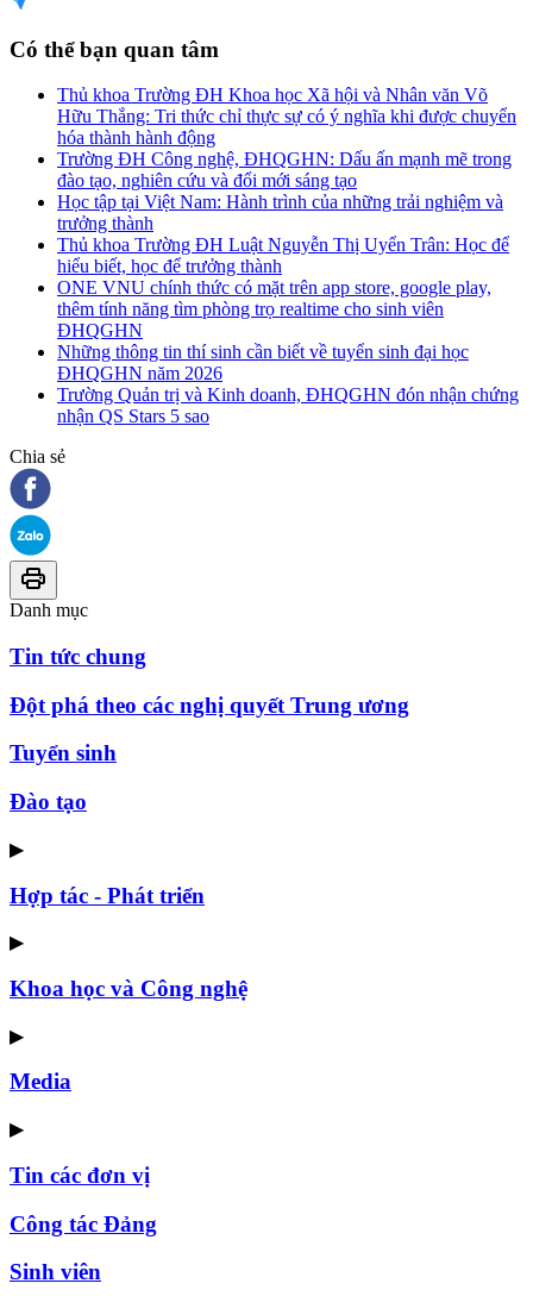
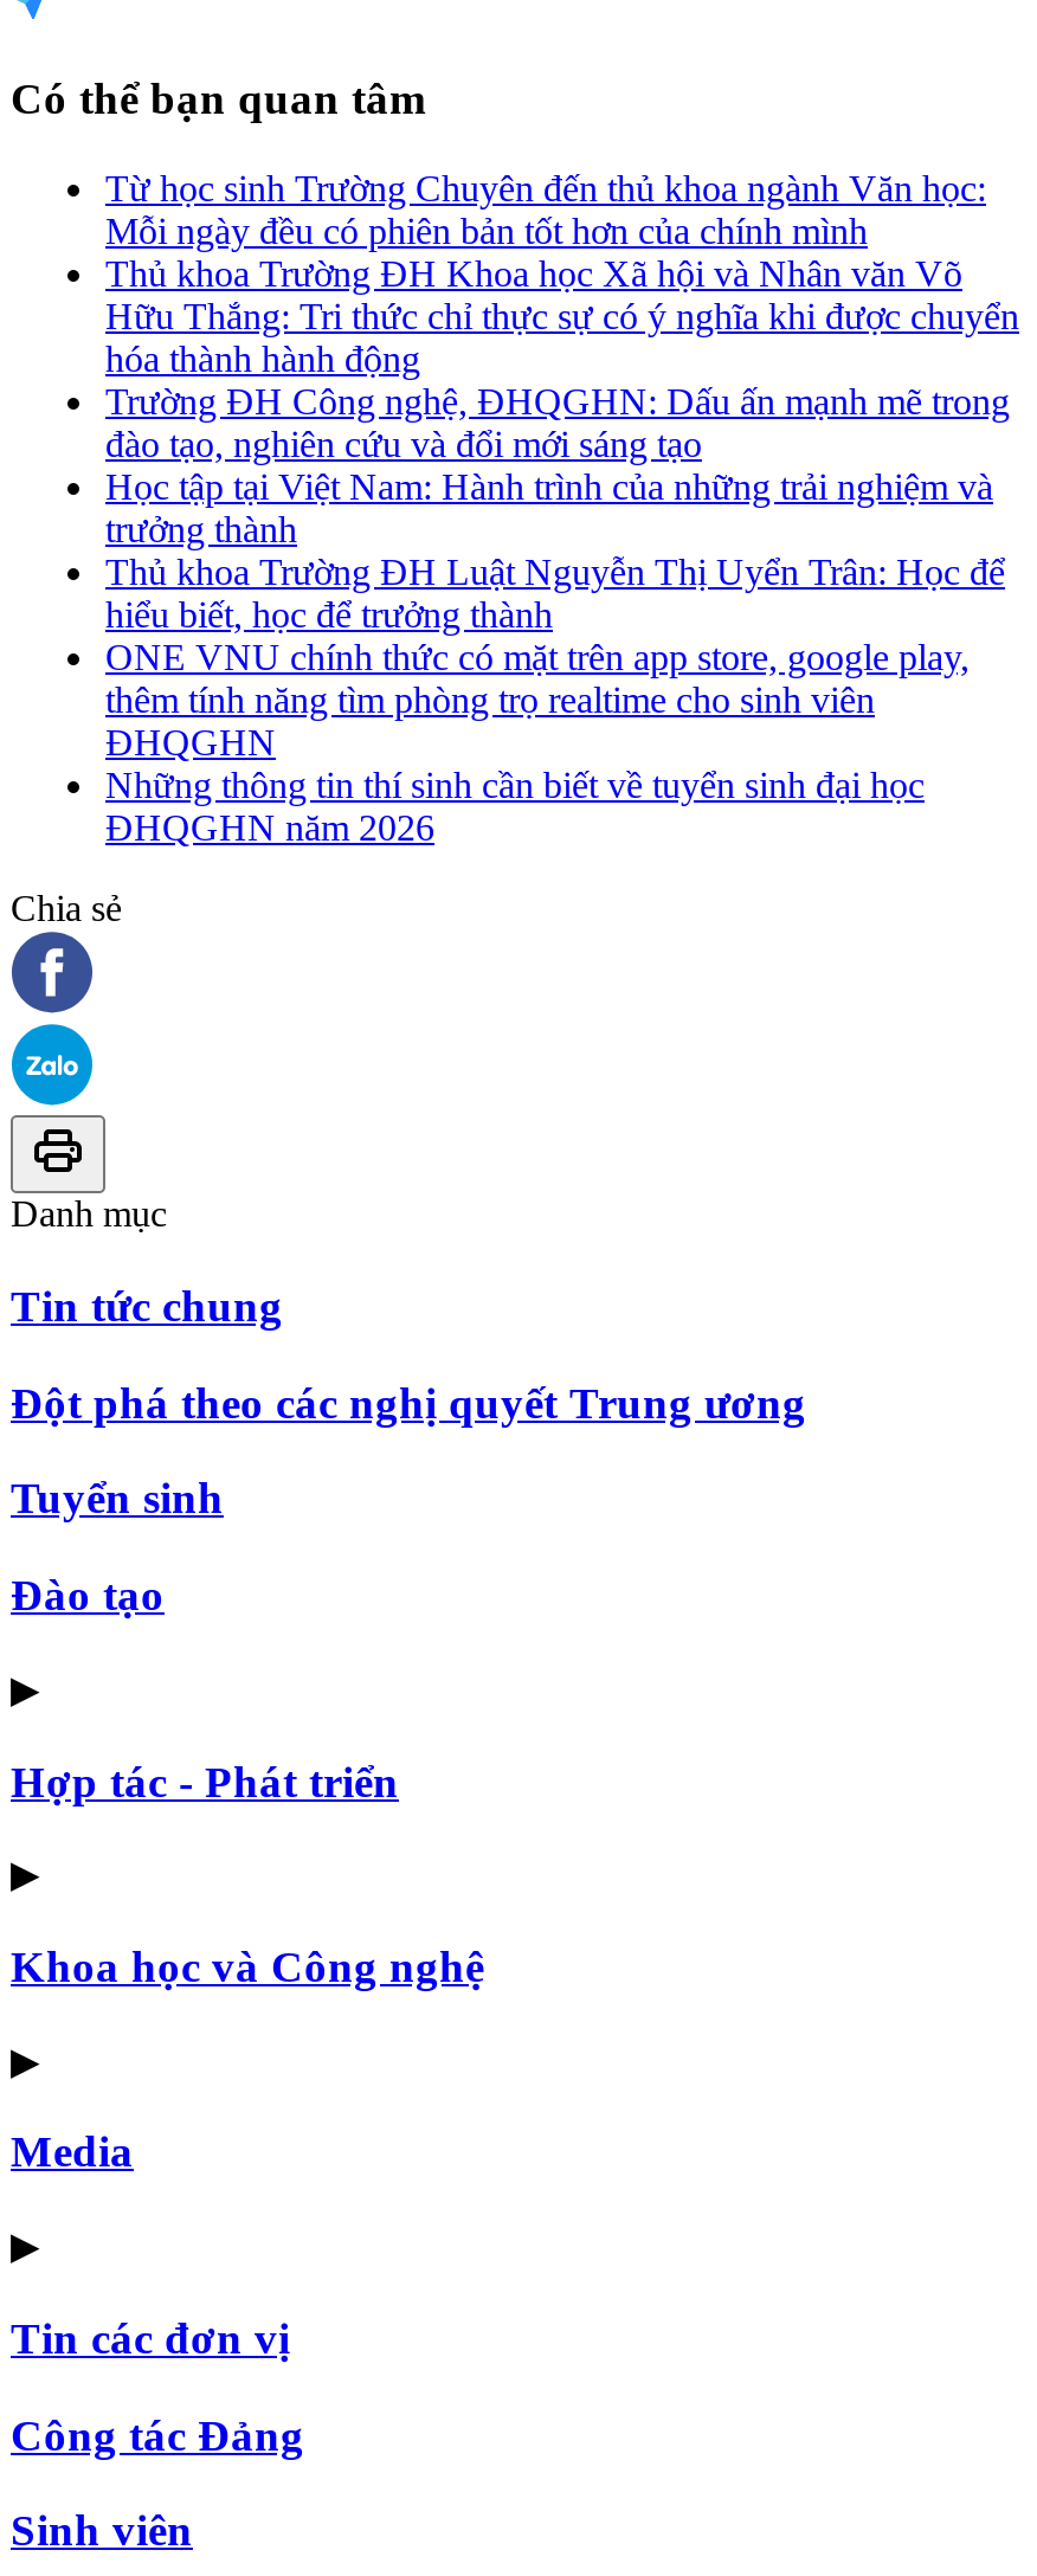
+ Từ học sinh Trường Chuyên đến thủ khoa ngành Văn học:
+ Mỗi ngày đều có phiên bản tốt hơn của chính mình

moved down: Thủ khoa Trường ĐH Khoa học Xã hội và Nhân văn Võ | Hữu Thắng: Tri thức chỉ thực sự có ý nghĩa khi được chuyển | hóa thành hành động | ... | Những thông tin thí sinh cần biết về tuyển sinh đại học | ĐHQGHN năm 2026

- Trường Quản trị và Kinh doanh, ĐHQGHN đón nhận chứng
- nhận QS Stars 5 sao
